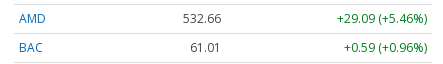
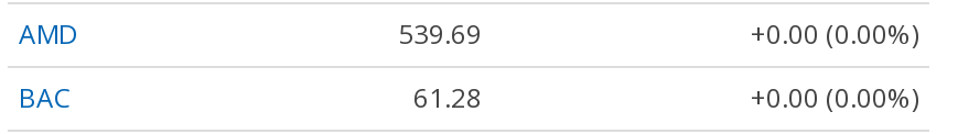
- 532.66
+ 539.69

- +29.09 (+5.46%)
+ +0.00 (0.00%)

- 61.01
+ 61.28

- +0.59 (+0.96%)
+ +0.00 (0.00%)
